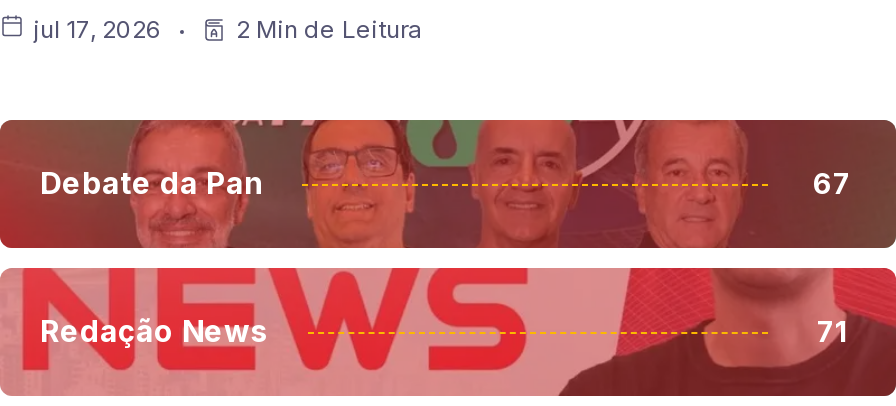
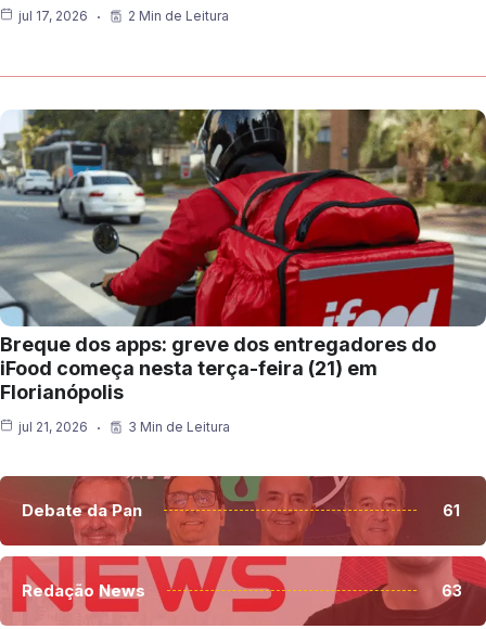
+ [image]
+ Breque dos apps: greve dos entregadores do
+ iFood começa nesta terça-feira (21) em
+ Florianópolis
+ jul 21, 2026
+ 3 Min de Leitura

- 67
+ 61

- 71
+ 63
